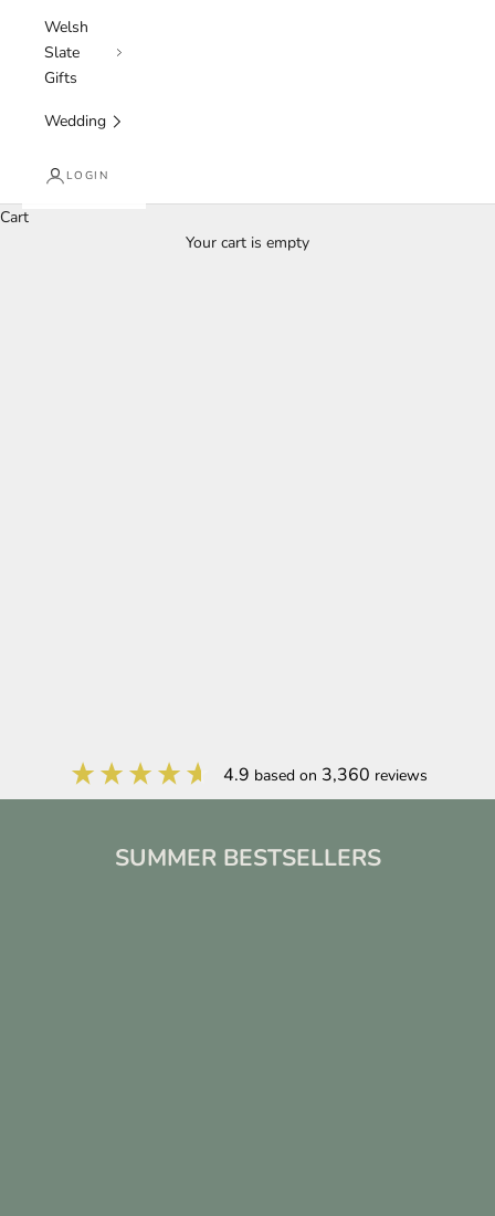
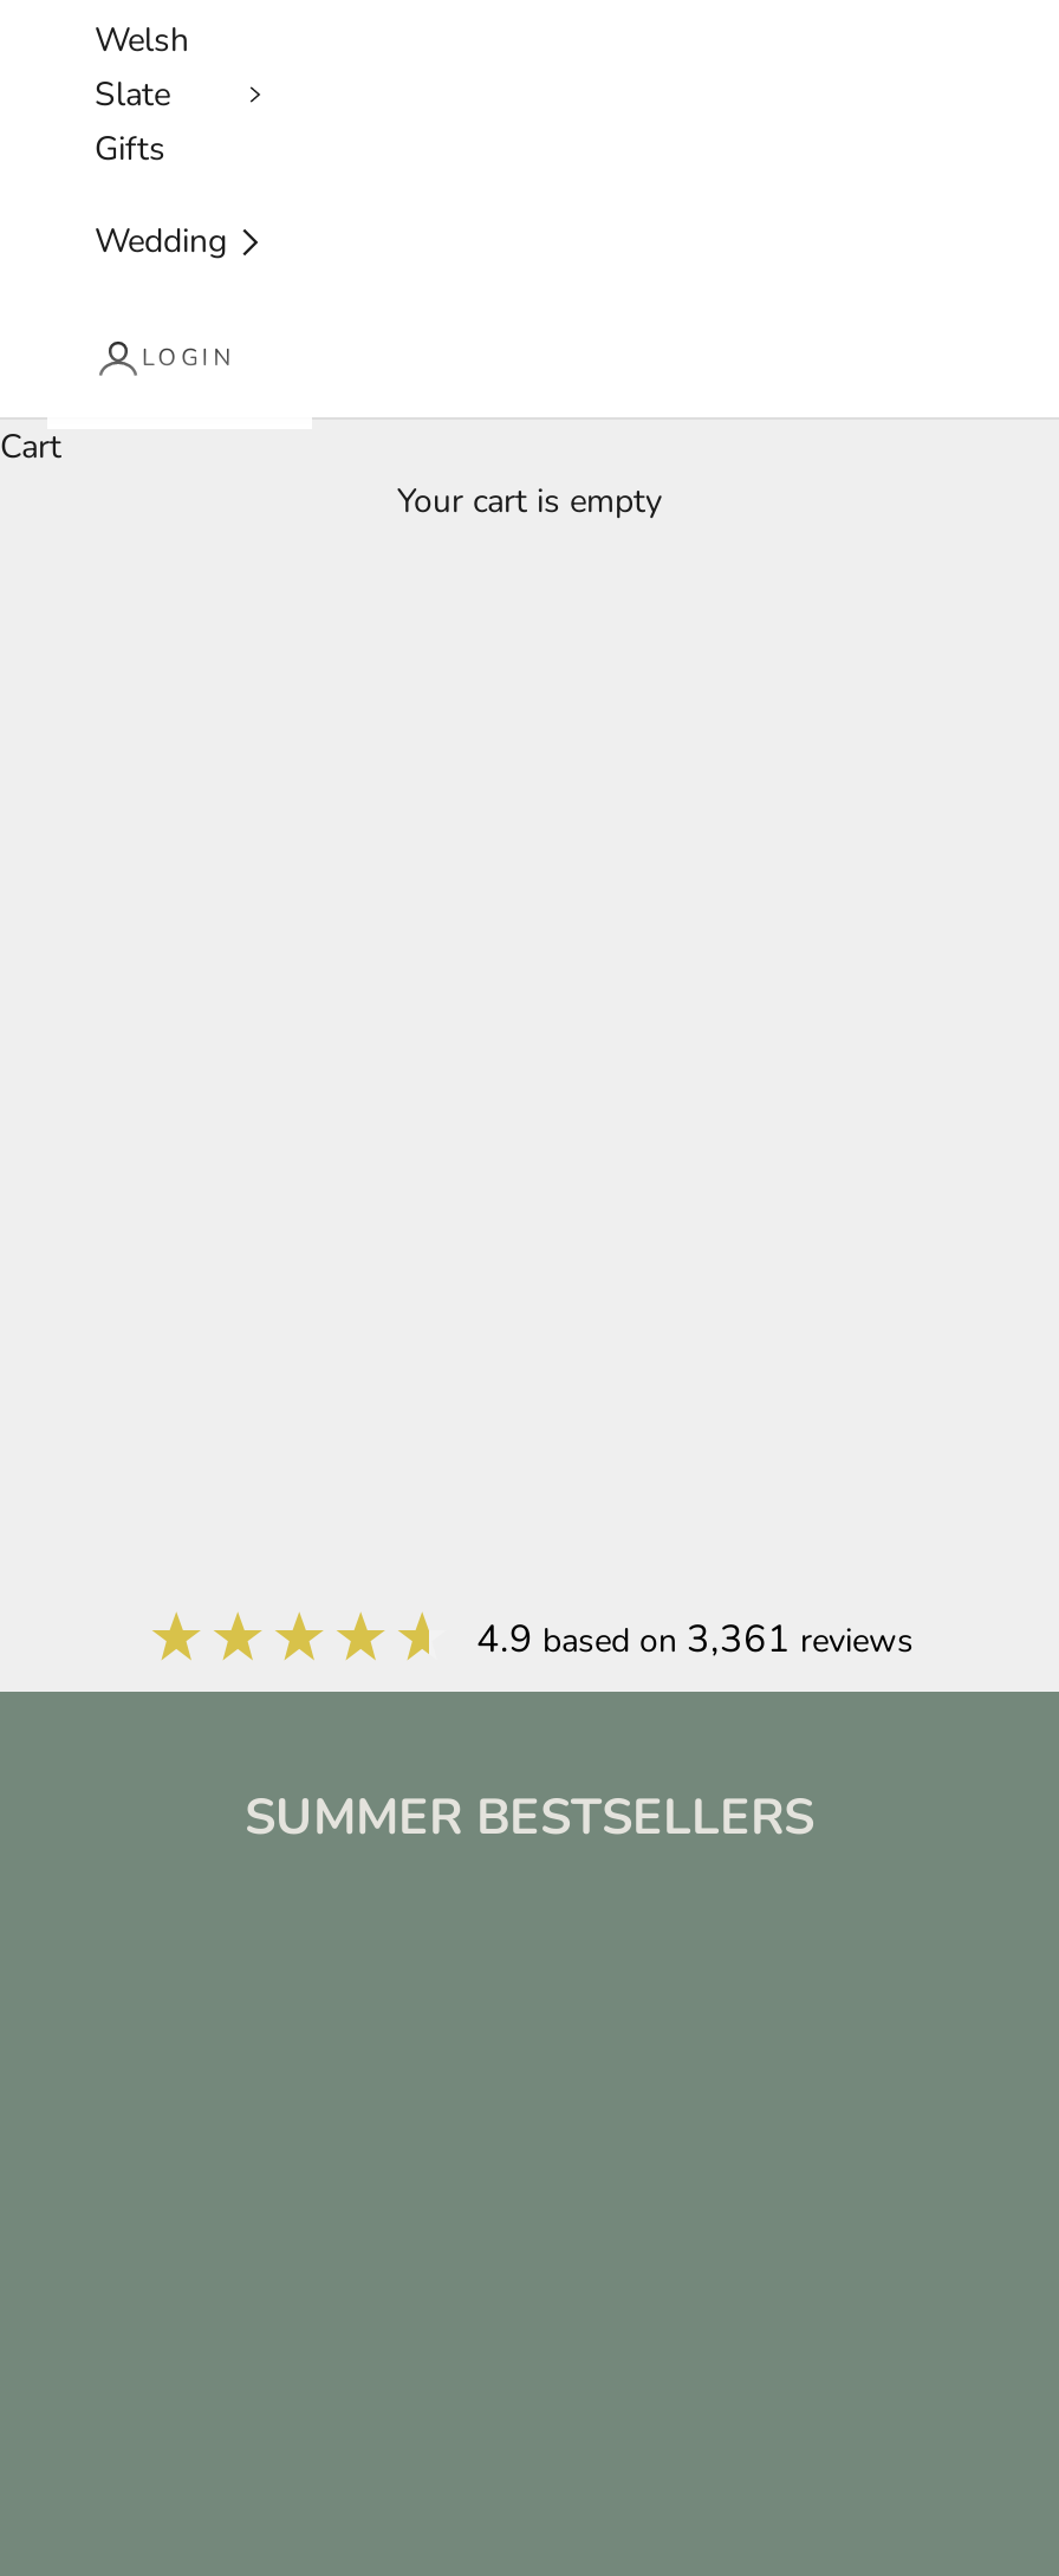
- 4.9 based on 3,360 reviews
+ 4.9 based on 3,361 reviews
